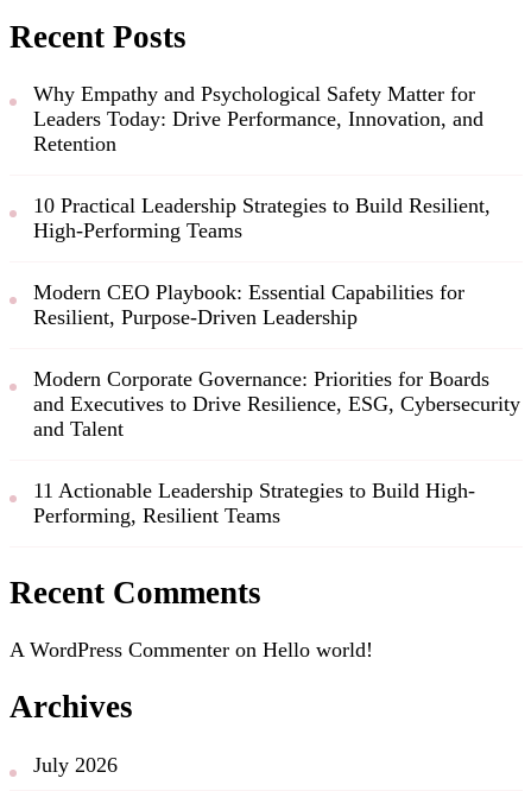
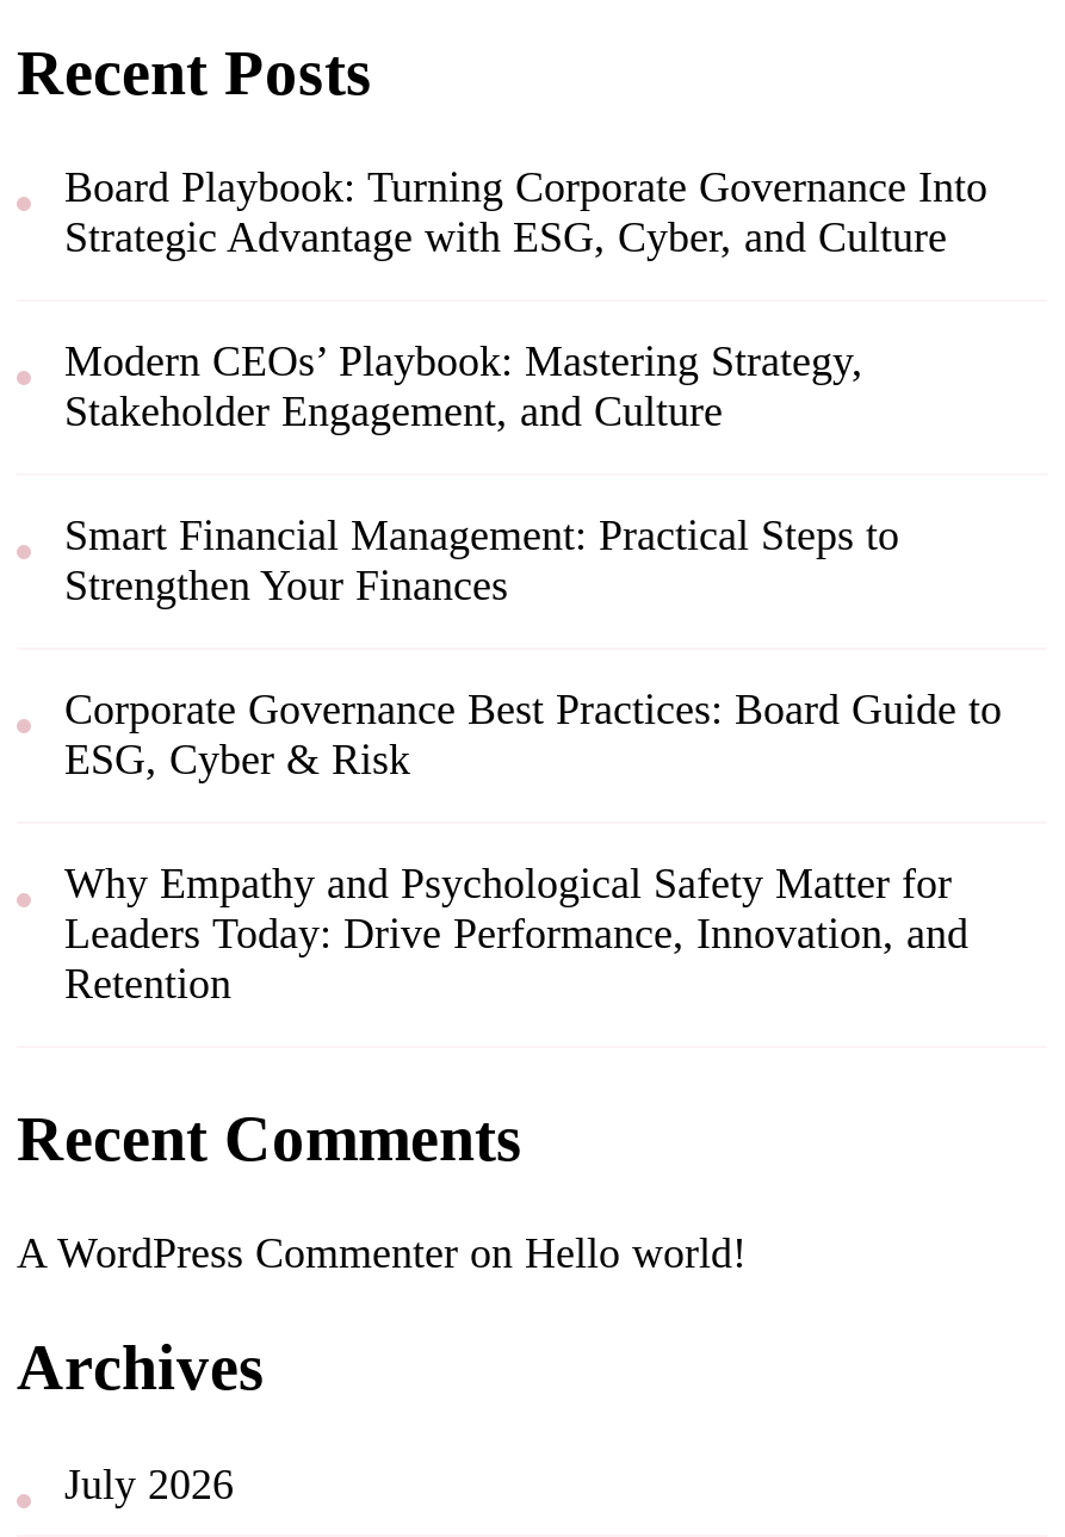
+ Board Playbook: Turning Corporate Governance Into
+ Strategic Advantage with ESG, Cyber, and Culture
+ Modern CEOs’ Playbook: Mastering Strategy,
+ Stakeholder Engagement, and Culture
+ Smart Financial Management: Practical Steps to
+ Strengthen Your Finances
+ Corporate Governance Best Practices: Board Guide to
+ ESG, Cyber & Risk

moved down: Why Empathy and Psychological Safety Matter for | Leaders Today: Drive Performance, Innovation, and | Retention

- 10 Practical Leadership Strategies to Build Resilient,
- High-Performing Teams
- Modern CEO Playbook: Essential Capabilities for
- Resilient, Purpose-Driven Leadership
- Modern Corporate Governance: Priorities for Boards
- and Executives to Drive Resilience, ESG, Cybersecurity
- and Talent
- 11 Actionable Leadership Strategies to Build High-
- Performing, Resilient Teams
